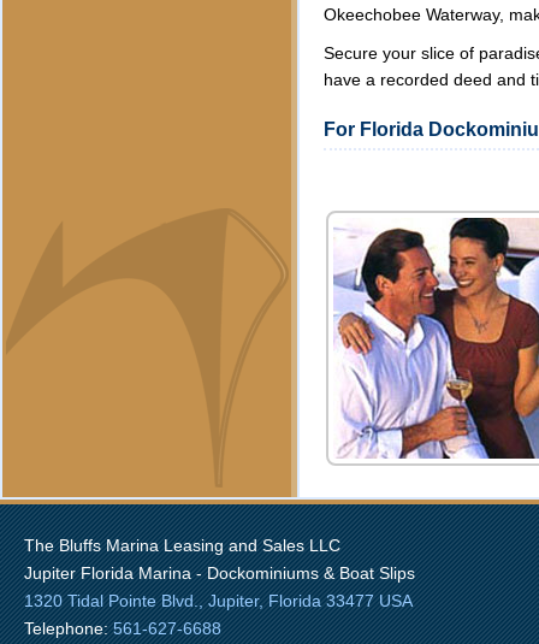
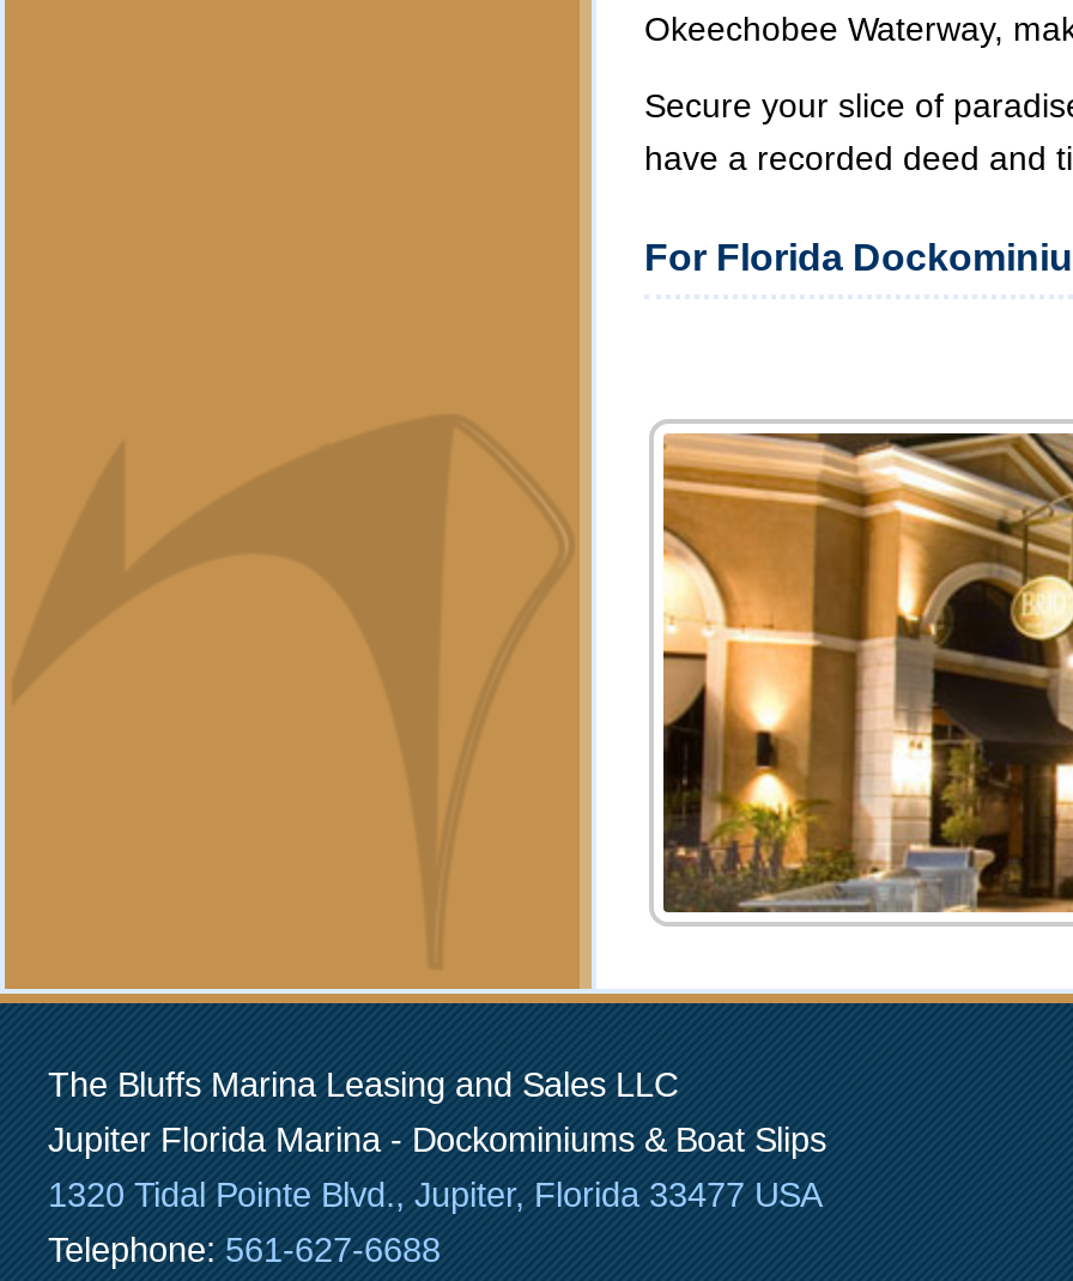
- [image]
+ [image]
